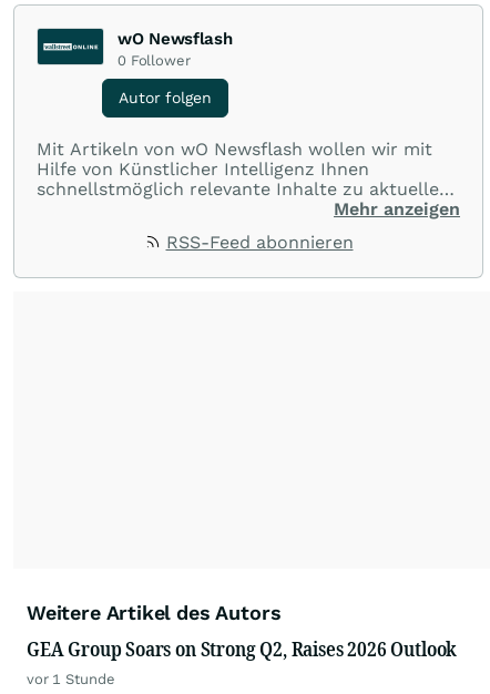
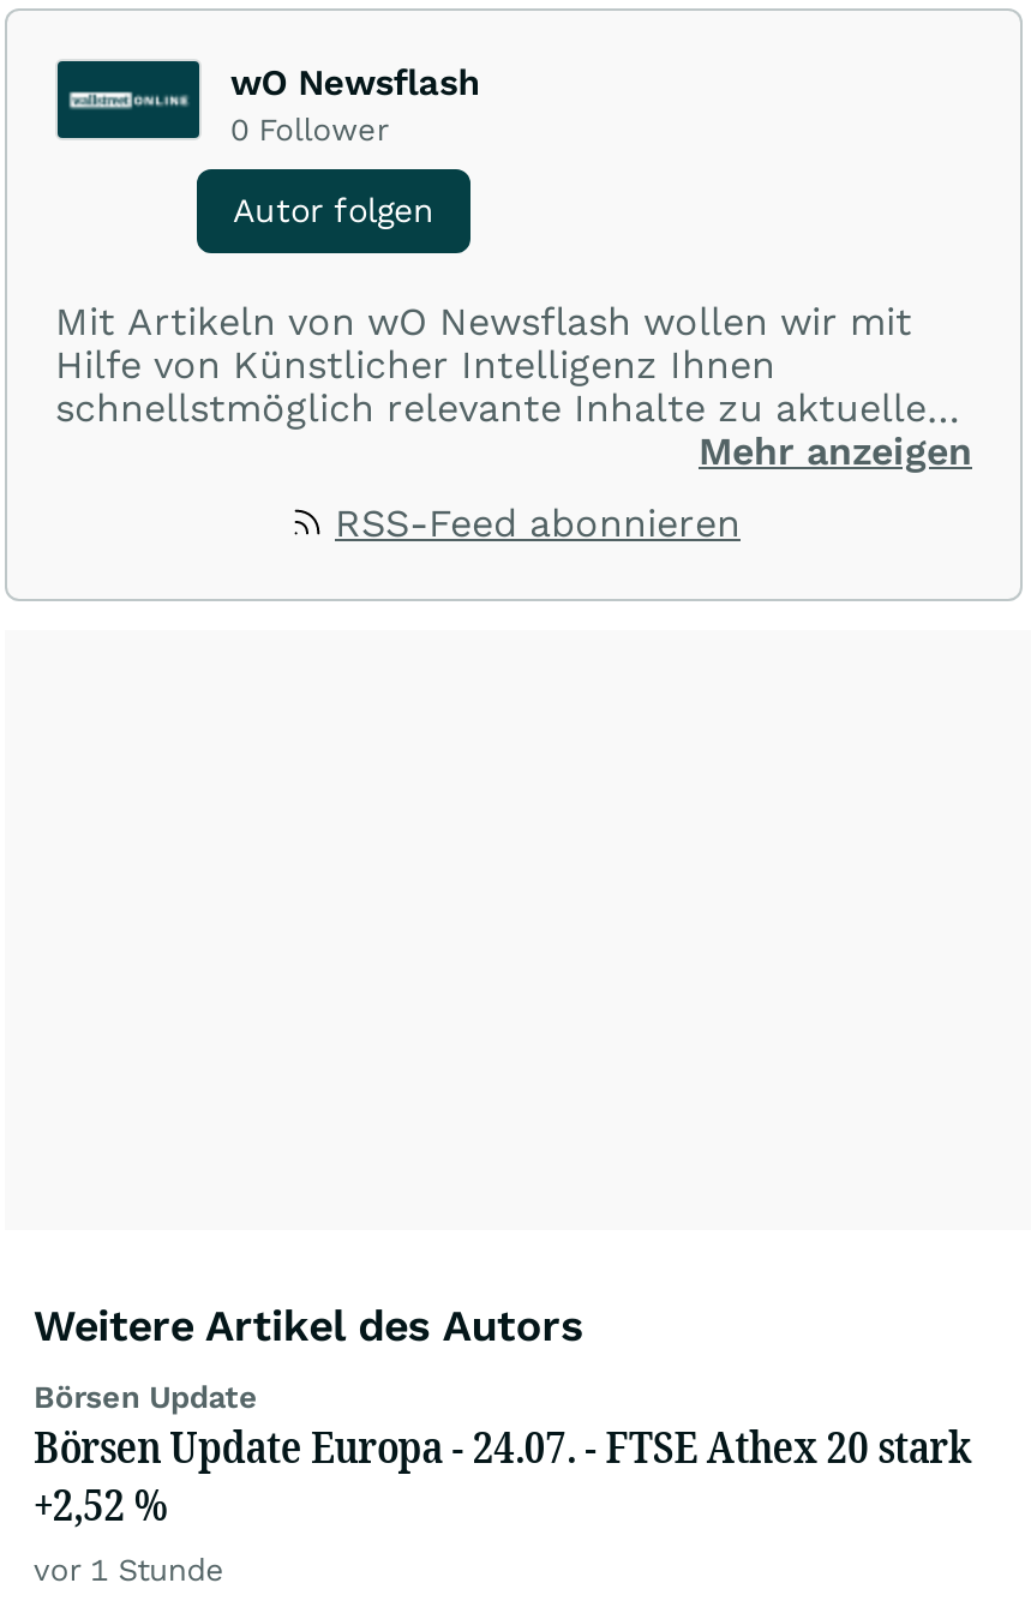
- GEA Group Soars on Strong Q2, Raises 2026 Outlook
+ Börsen Update
+ Börsen Update Europa - 24.07. - FTSE Athex 20 stark
+ +2,52 %
